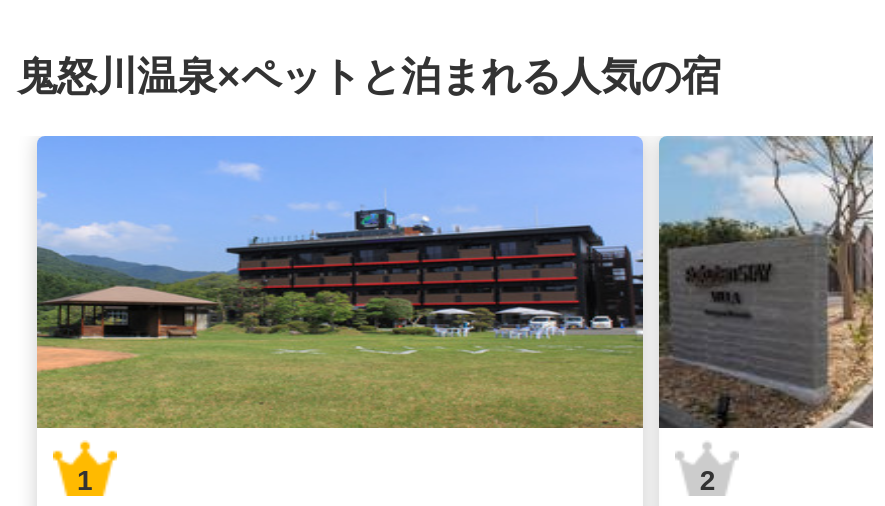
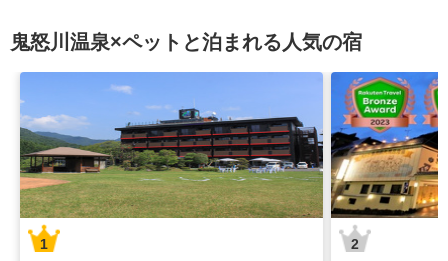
- [image]
+ [image]
